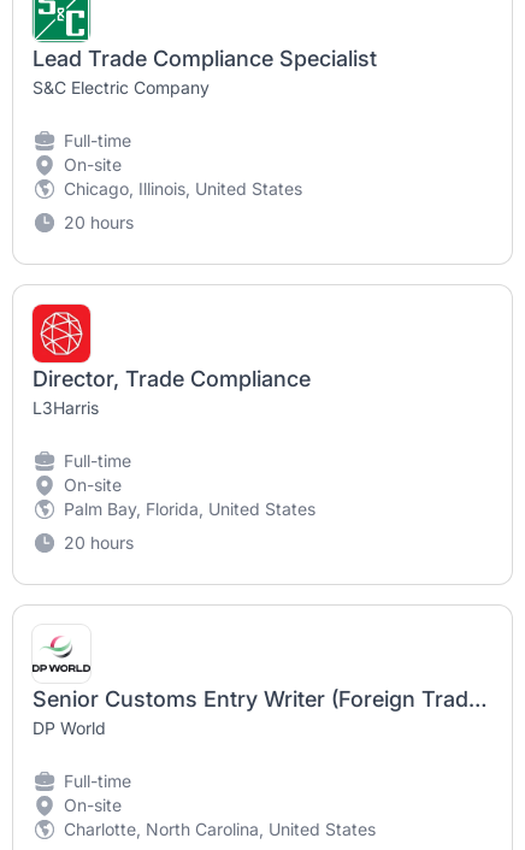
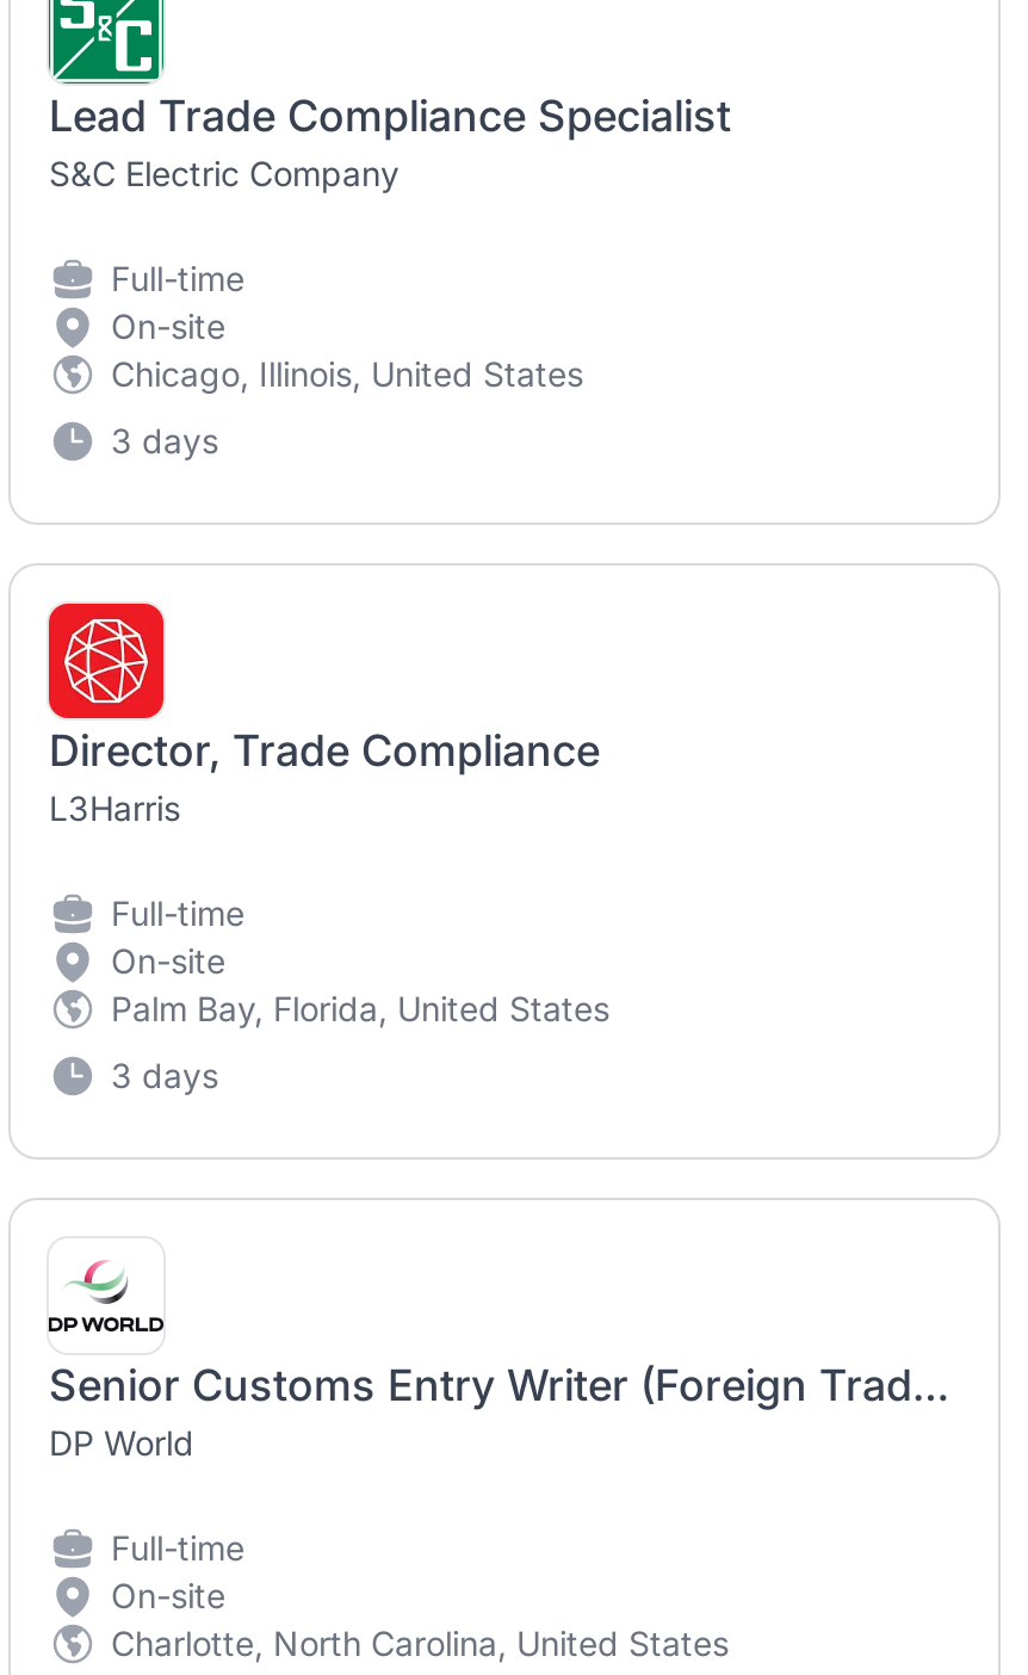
- 20 hours
+ 3 days

- 20 hours
+ 3 days
